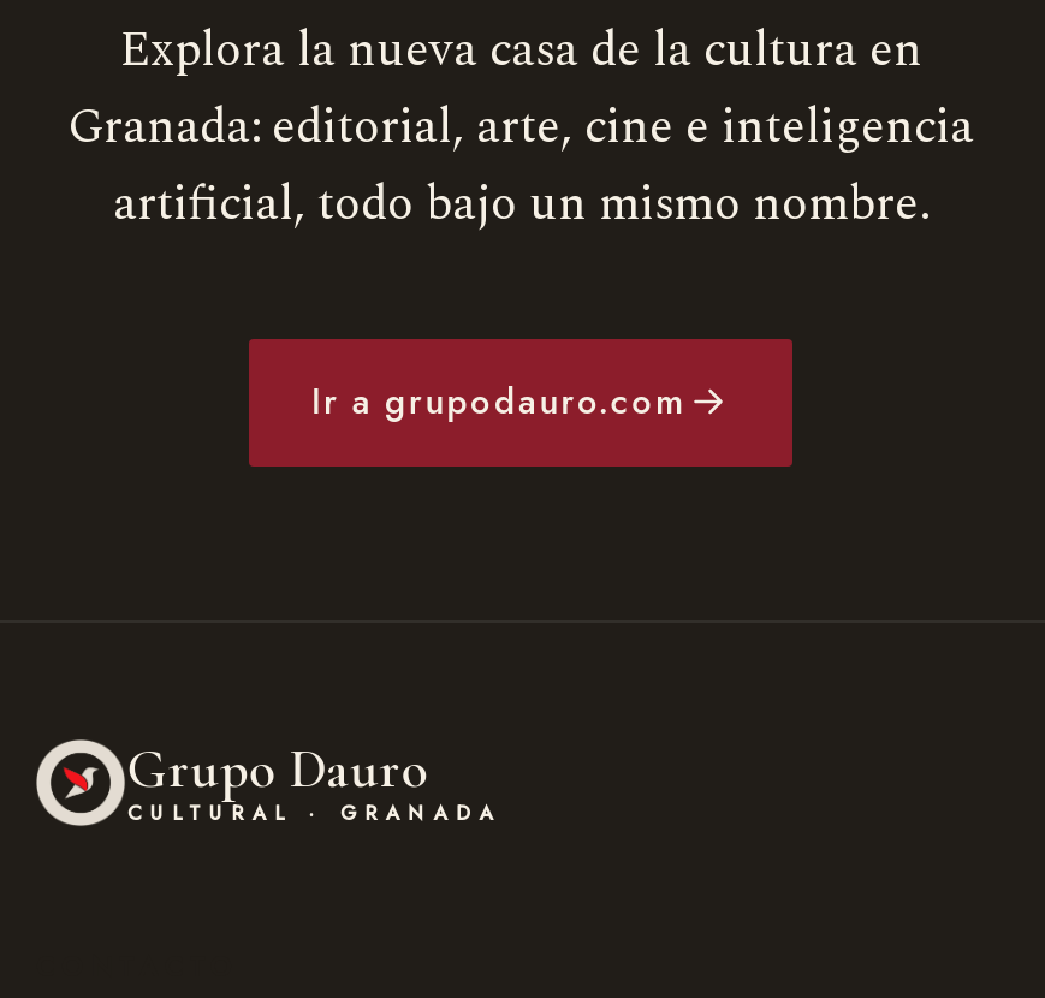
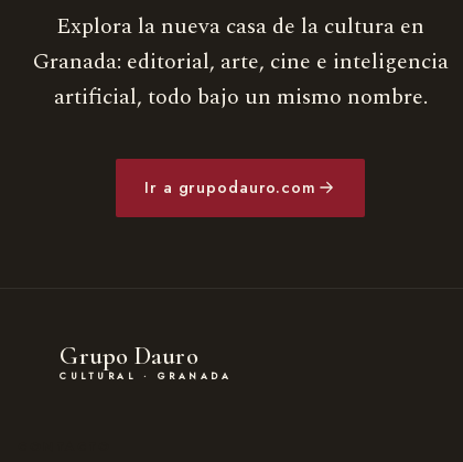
- [image]
